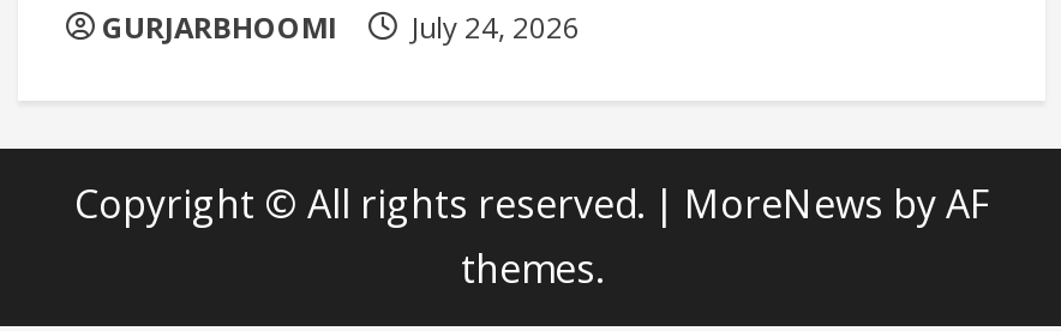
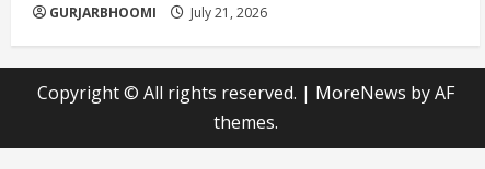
- GURJARBHOOMI July 24, 2026
+ GURJARBHOOMI July 21, 2026
